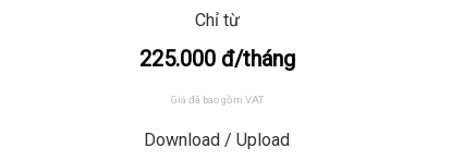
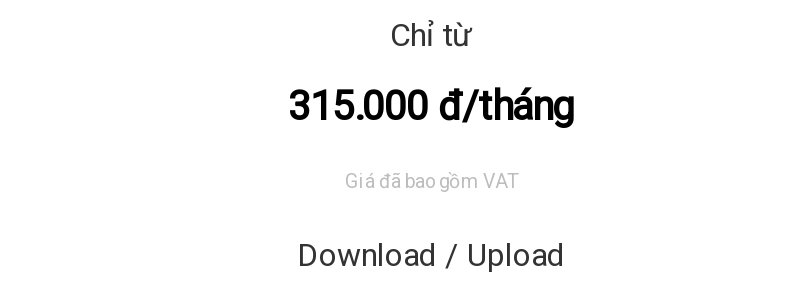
- 225.000 đ/tháng
+ 315.000 đ/tháng
